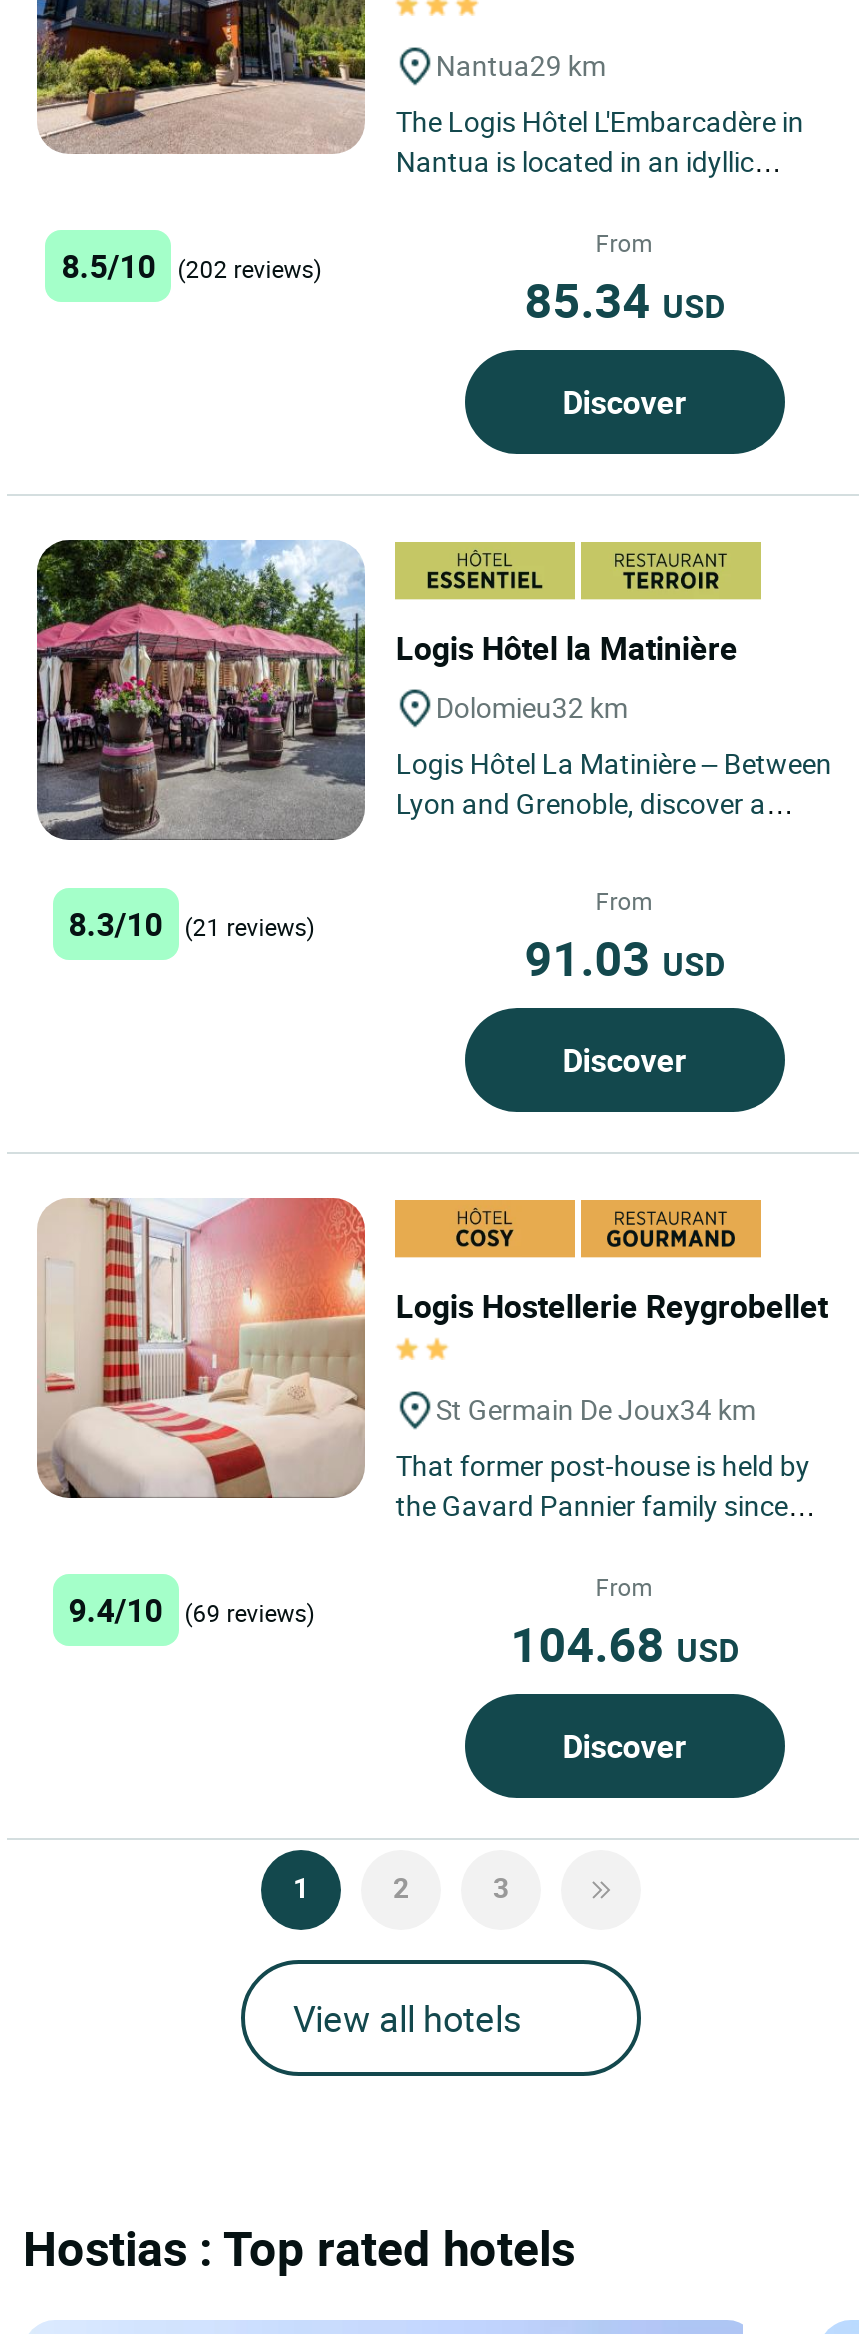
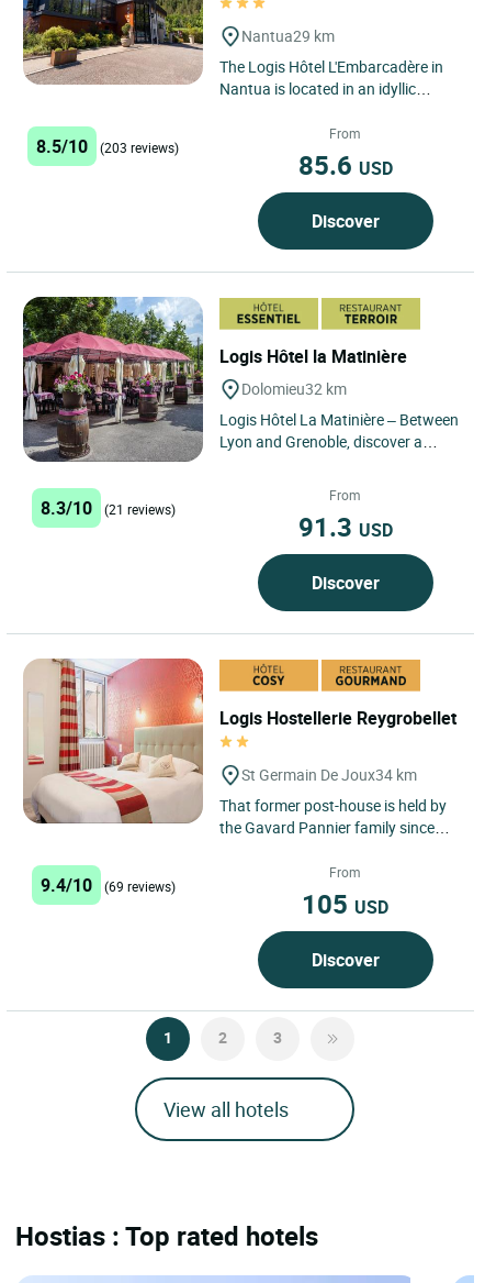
- 8.5/10 (202 reviews)
+ 8.5/10 (203 reviews)

- 85.34 USD
+ 85.6 USD

- 91.03 USD
+ 91.3 USD

- 104.68 USD
+ 105 USD
